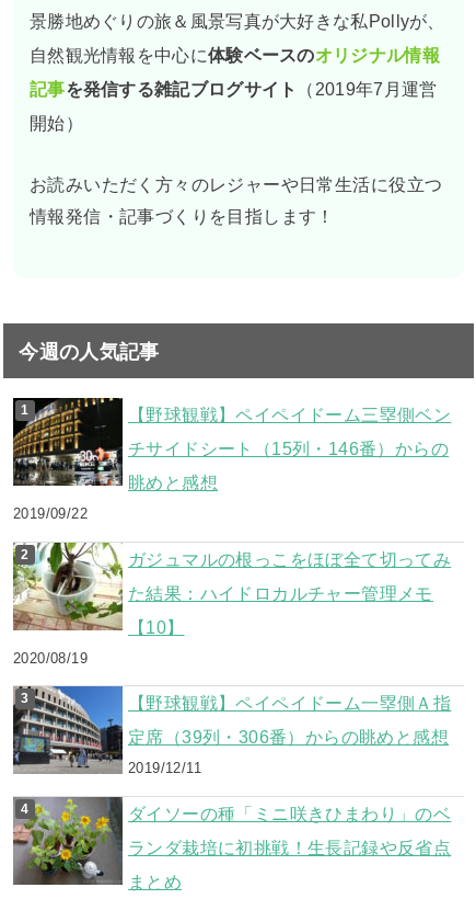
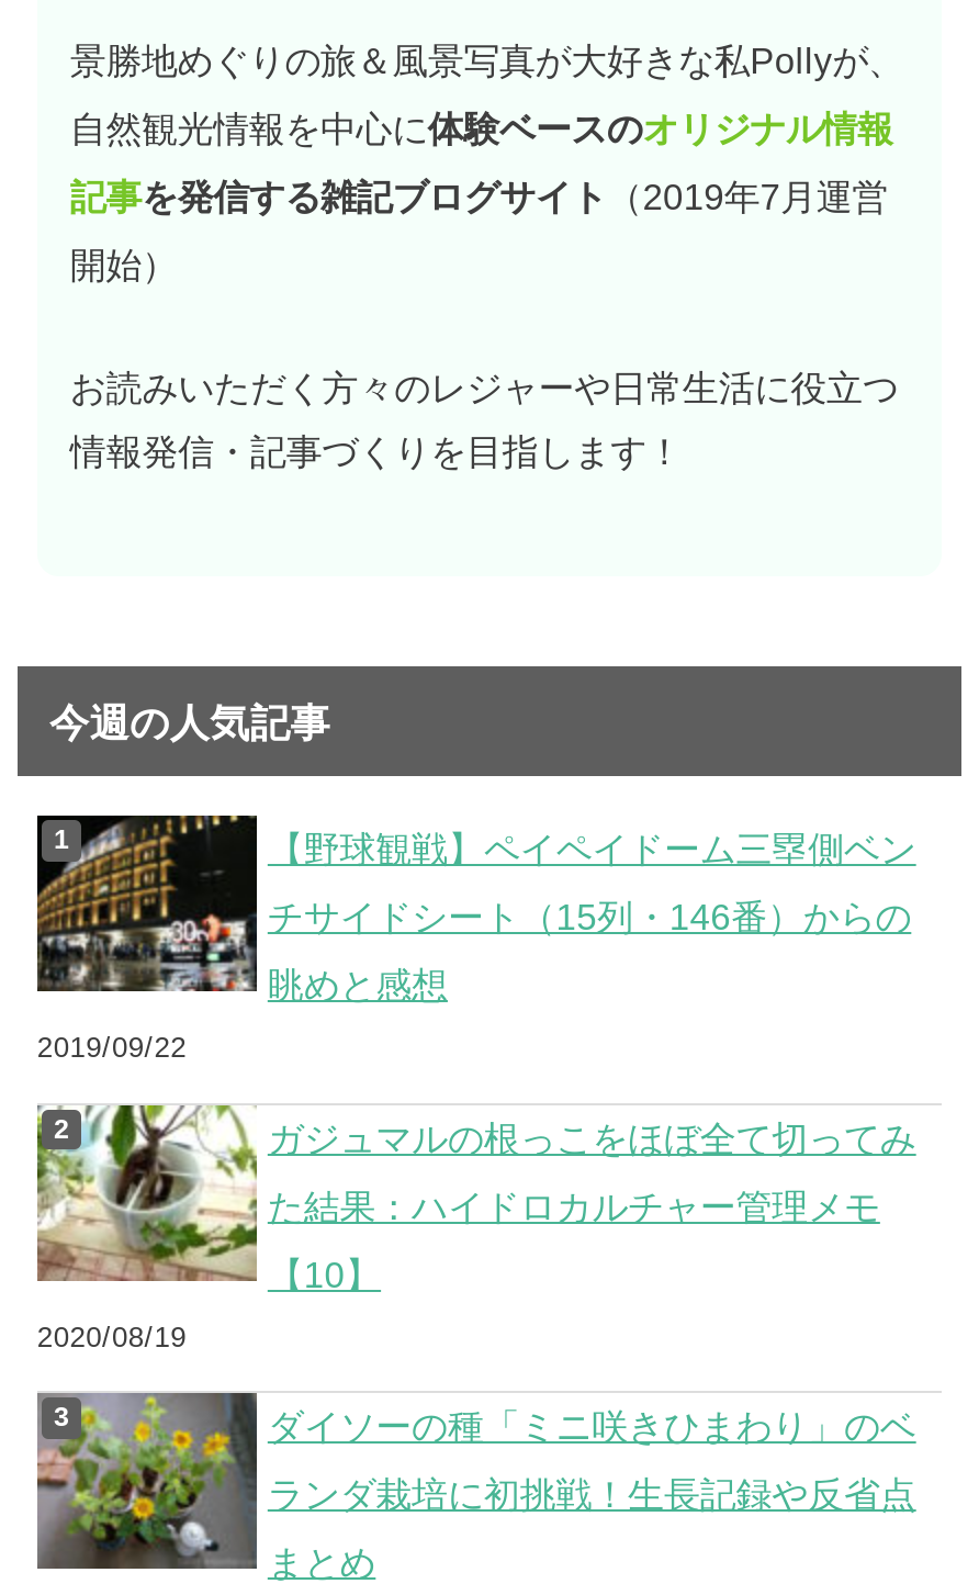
- [image]
- 【野球観戦】ペイペイドーム一塁側Ａ指
- 定席（39列・306番）からの眺めと感想
- 2019/12/11
